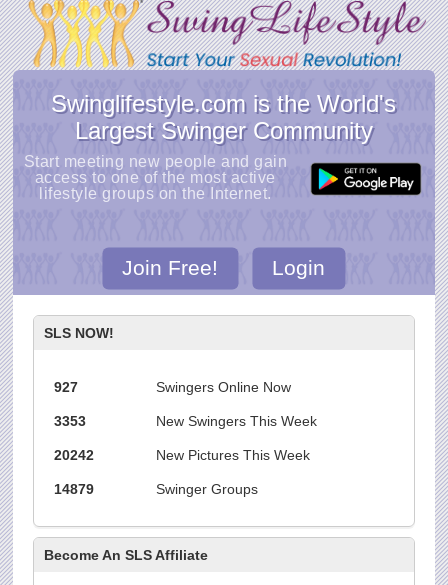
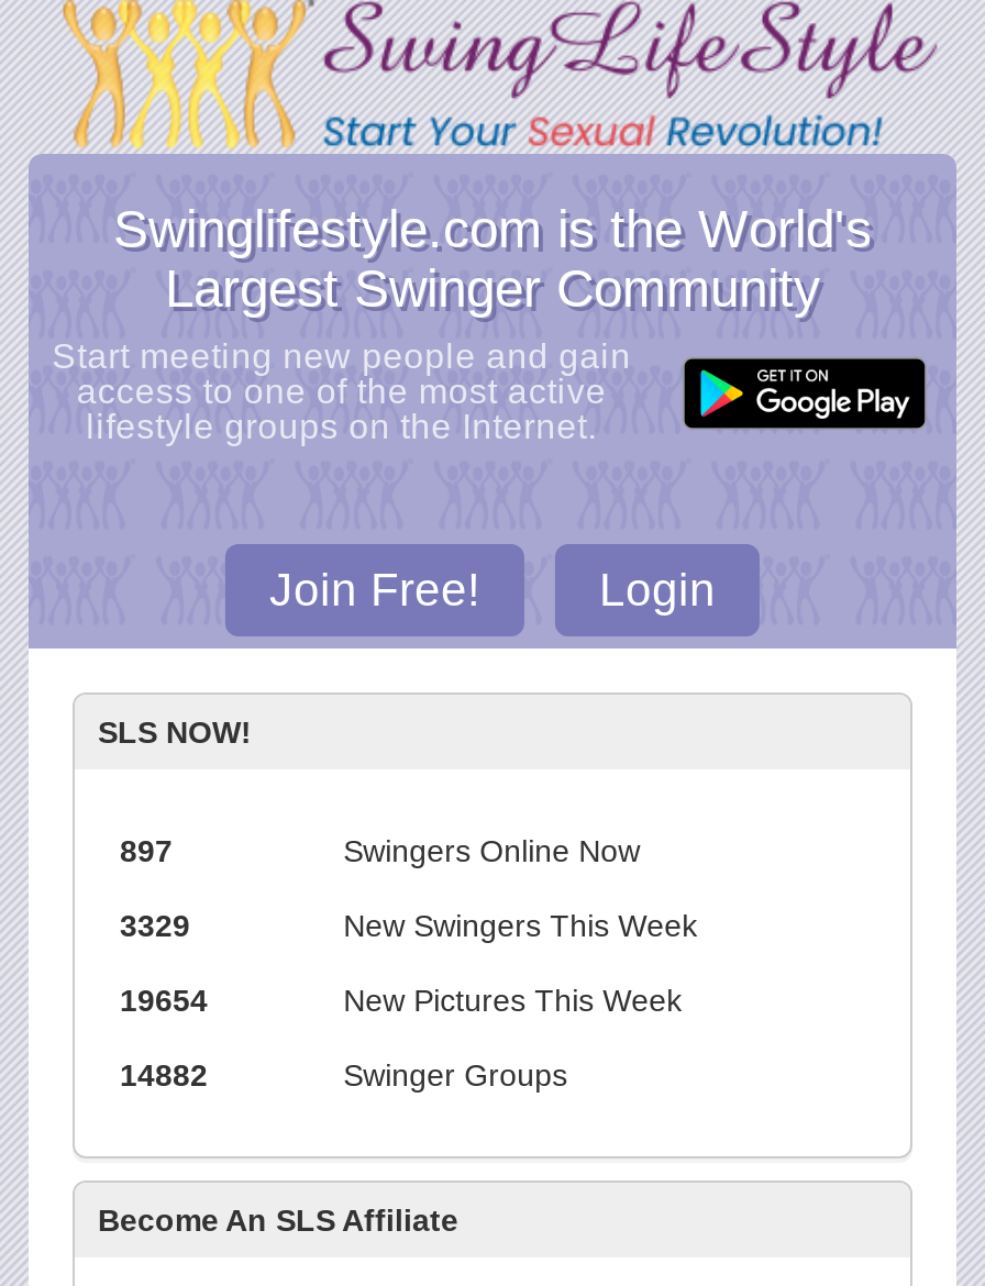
- 927
+ 897

- 3353
+ 3329

- 20242
+ 19654

- 14879
+ 14882
